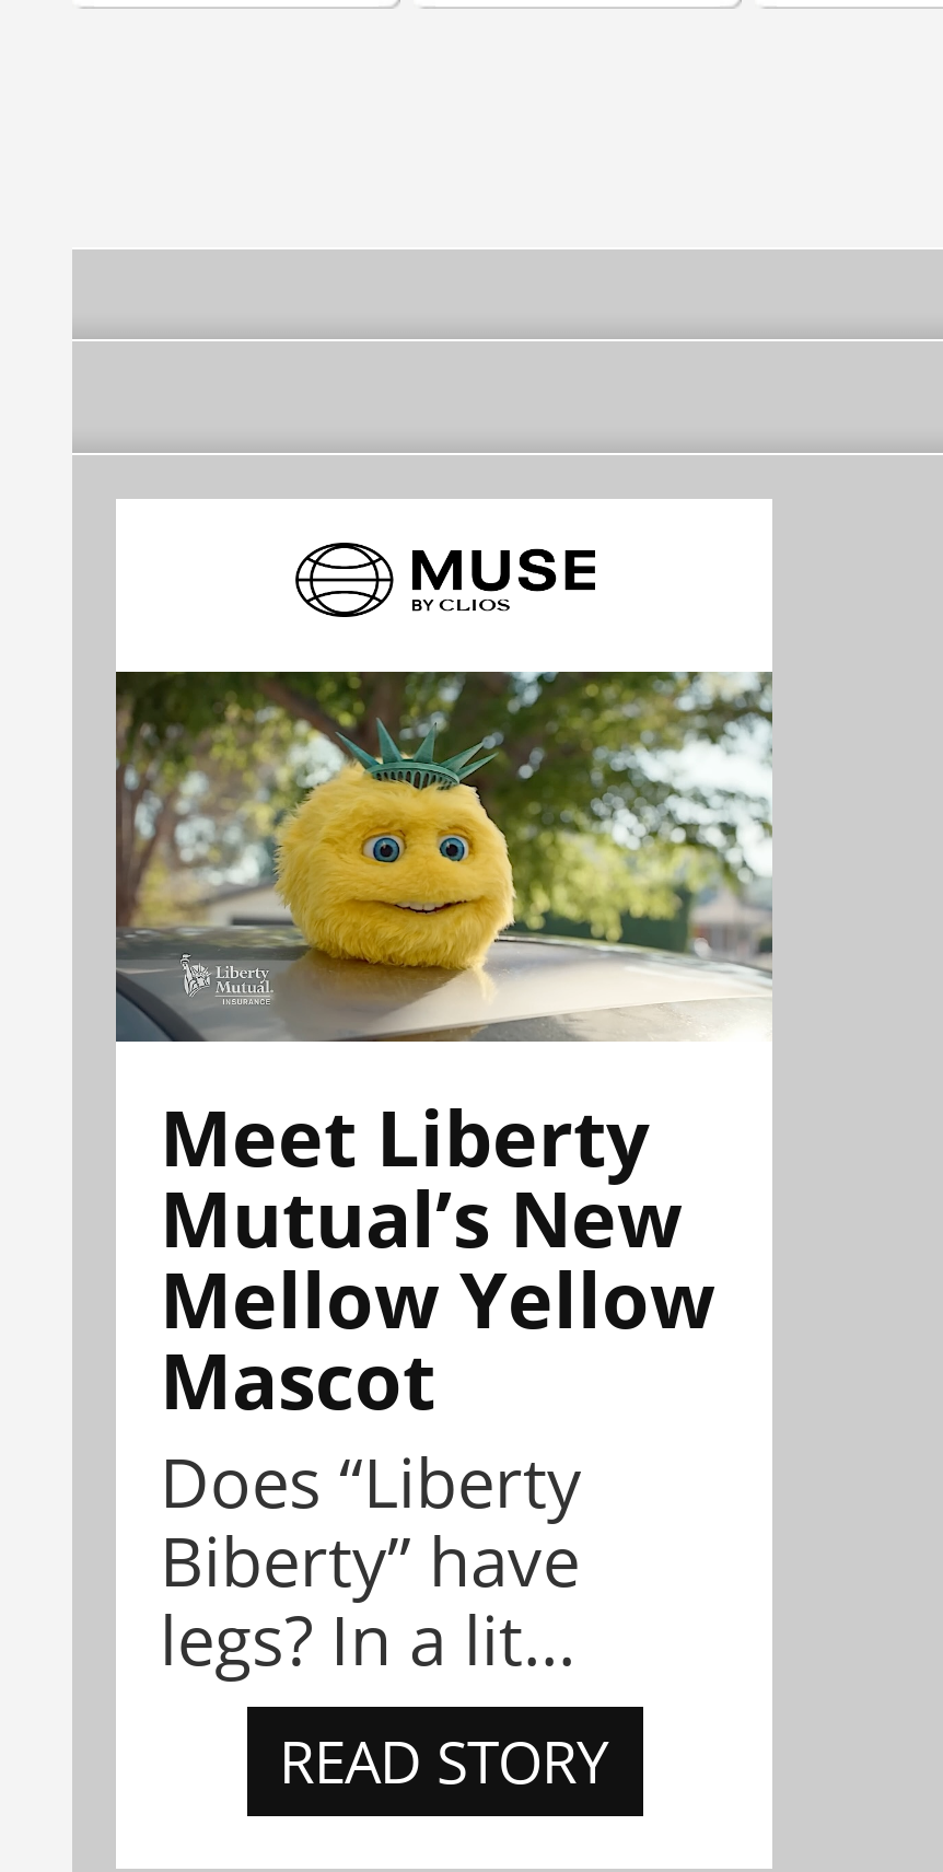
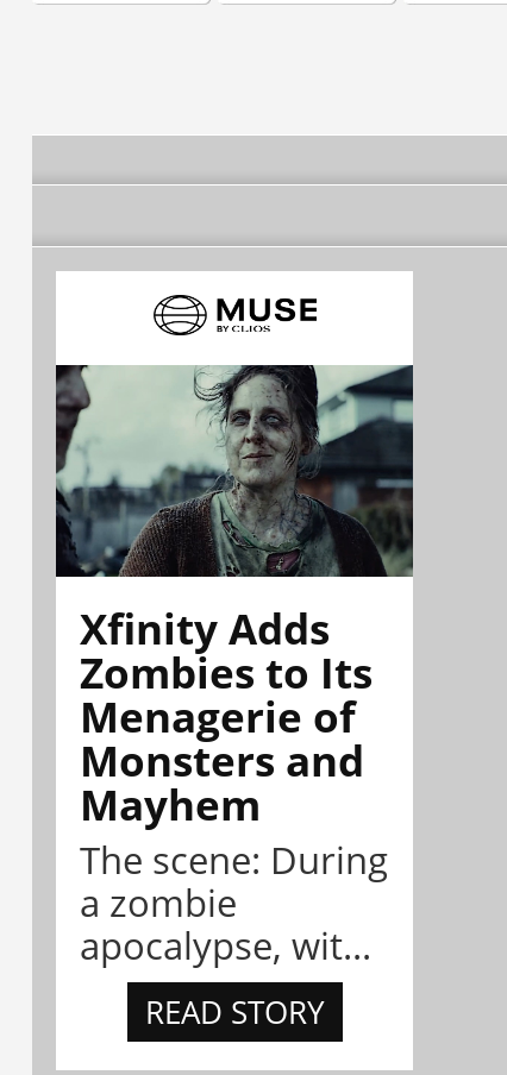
- [image]
- Meet Liberty
- Mutual’s New
- Mellow Yellow
- Mascot
- Does “Liberty
- Biberty” have
- legs? In a lit...
+ [image]
+ Xfinity Adds
+ Zombies to Its
+ Menagerie of
+ Monsters and
+ Mayhem
+ The scene: During
+ a zombie
+ apocalypse, wit...
